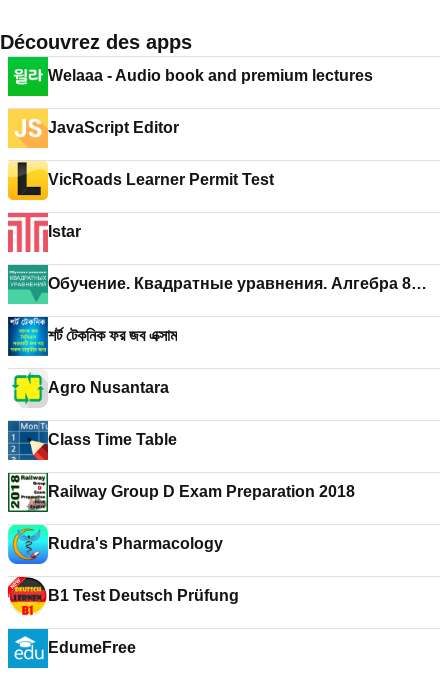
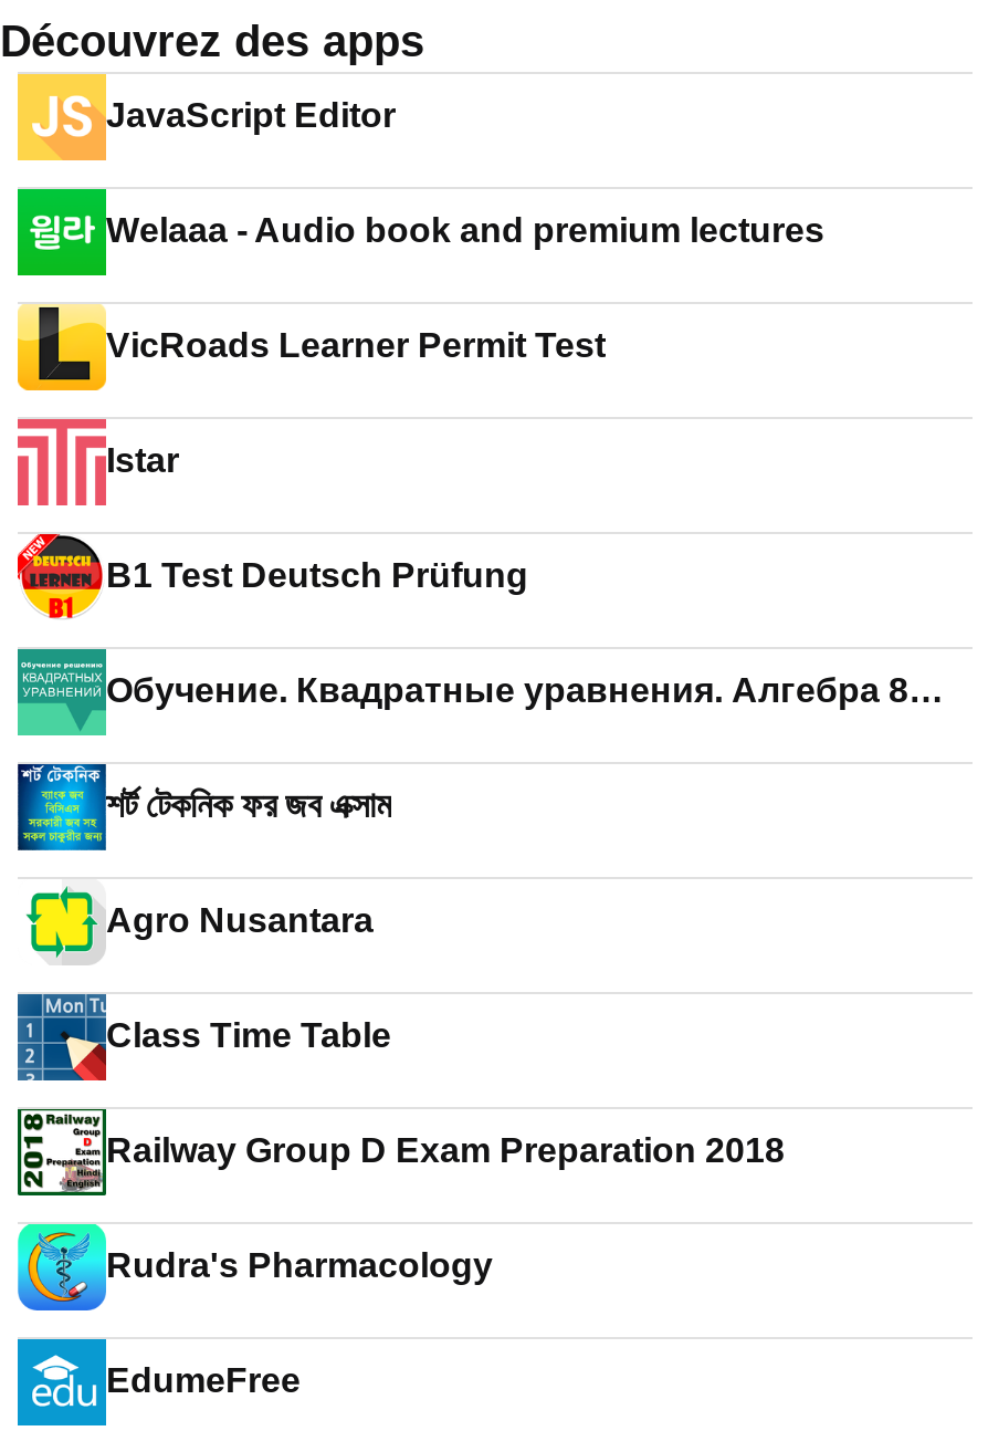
moved down: Welaaa - Audio book and premium lectures

moved up: [image] | JavaScript Editor

moved down: [image] | Обучение. Квадратные уравнения. Алгебра 8 | শর্ট টেকনিক ফর জব এক্সাম | Agro Nusantara | Class Time Table | Railway Group D Exam Preparation 2018 | Rudra's Pharmacology

moved up: [image] | B1 Test Deutsch Prüfung
